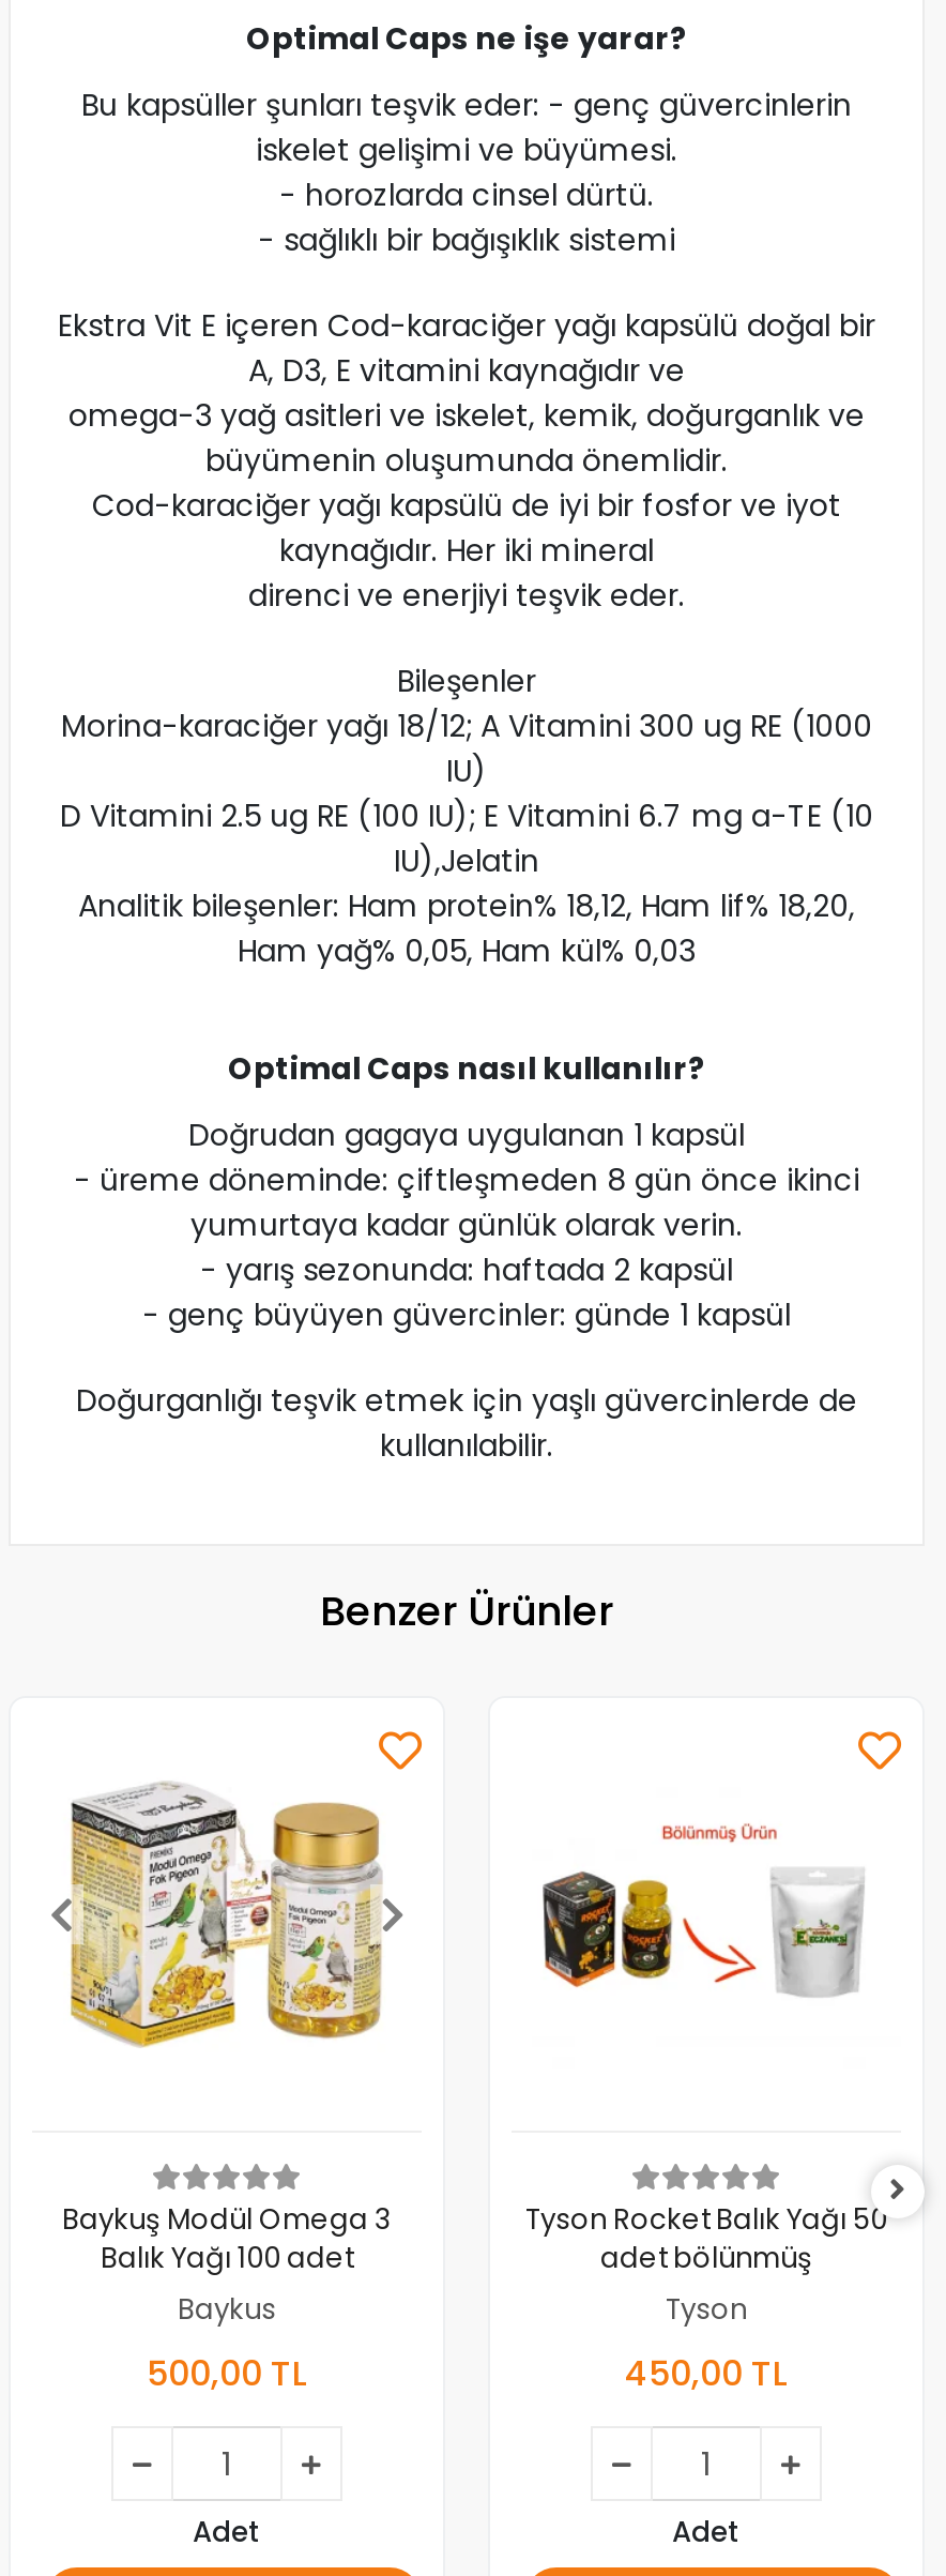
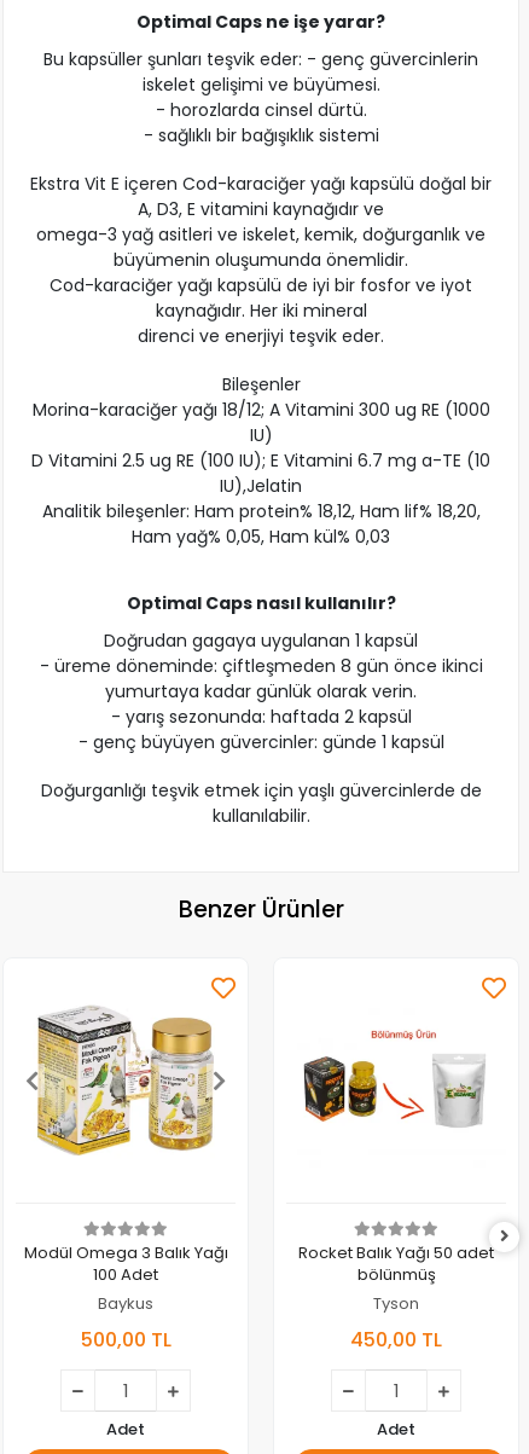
- Baykuş Modül Omega 3
- Balık Yağı 100 adet
+ Modül Omega 3 Balık Yağı
+ 100 Adet

- Tyson Rocket Balık Yağı 50
- adet bölünmüş
+ Rocket Balık Yağı 50 adet
+ bölünmüş
